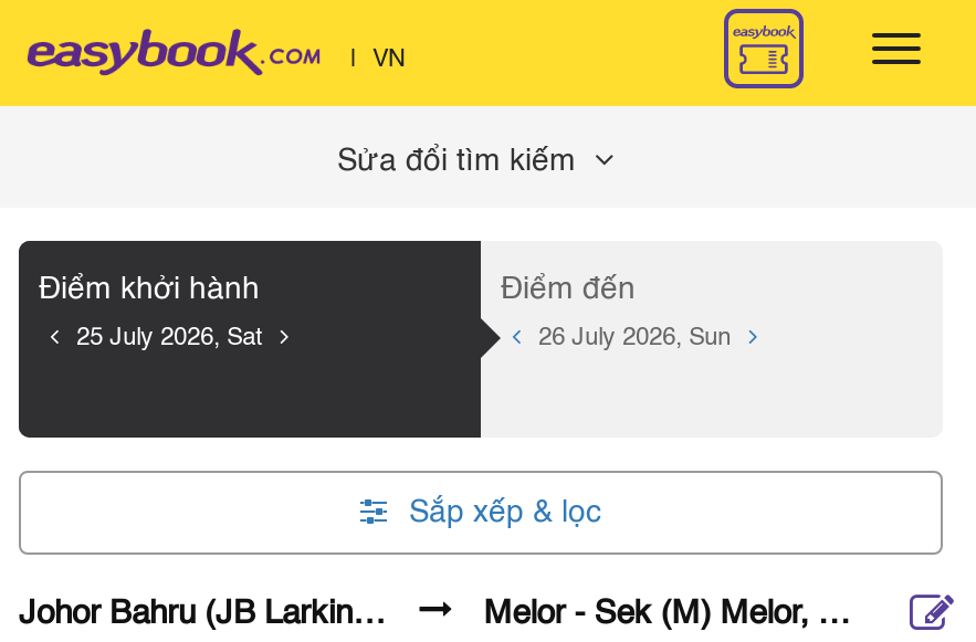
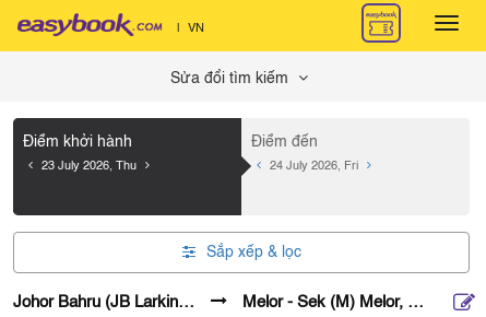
- 25 July 2026, Sat
+ 23 July 2026, Thu

- 26 July 2026, Sun
+ 24 July 2026, Fri
